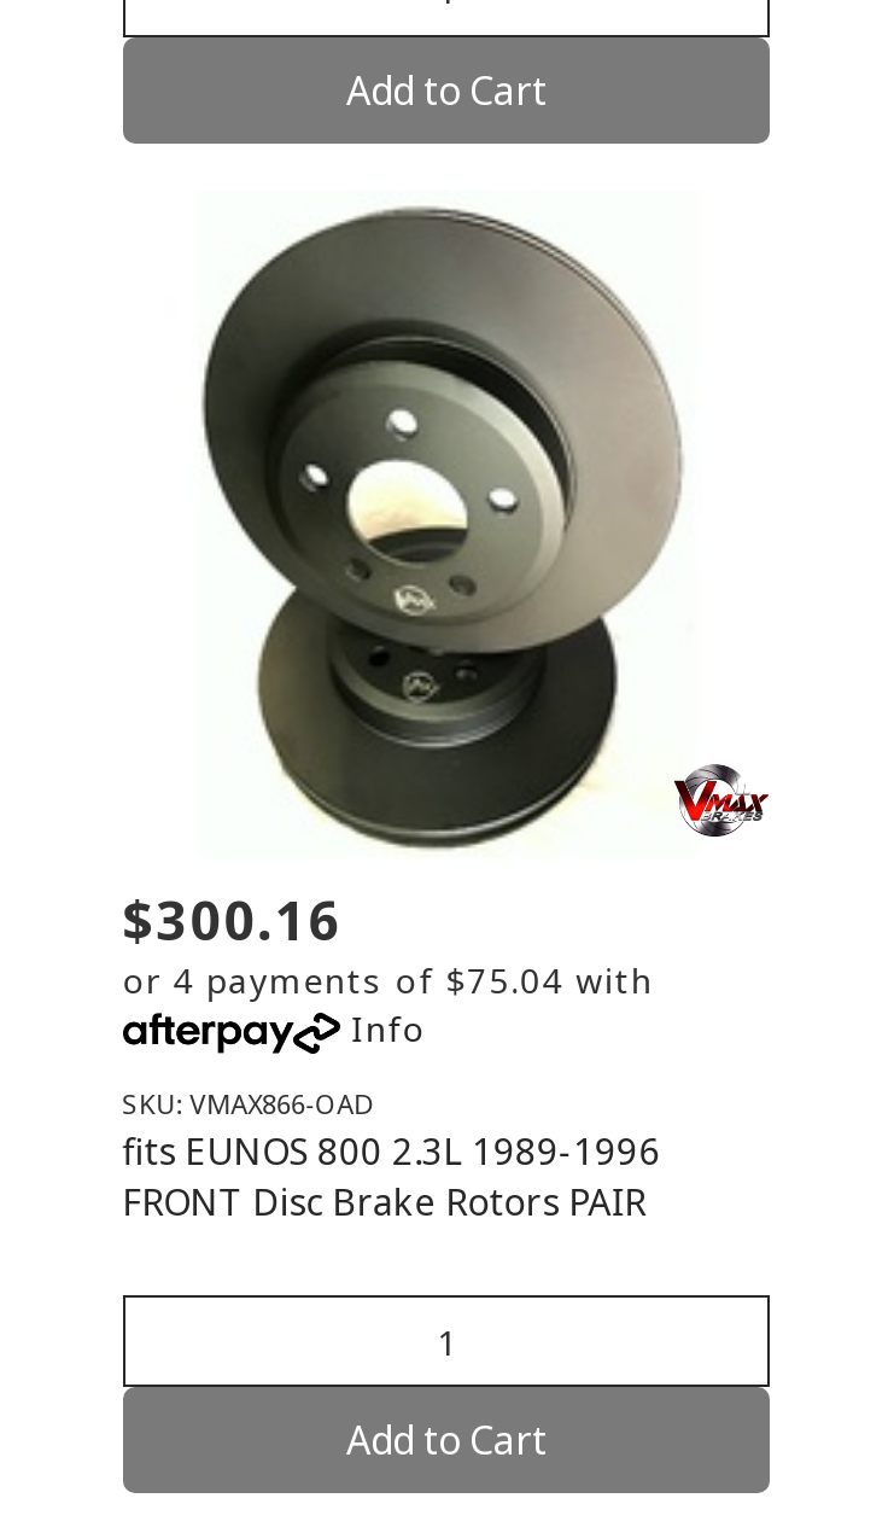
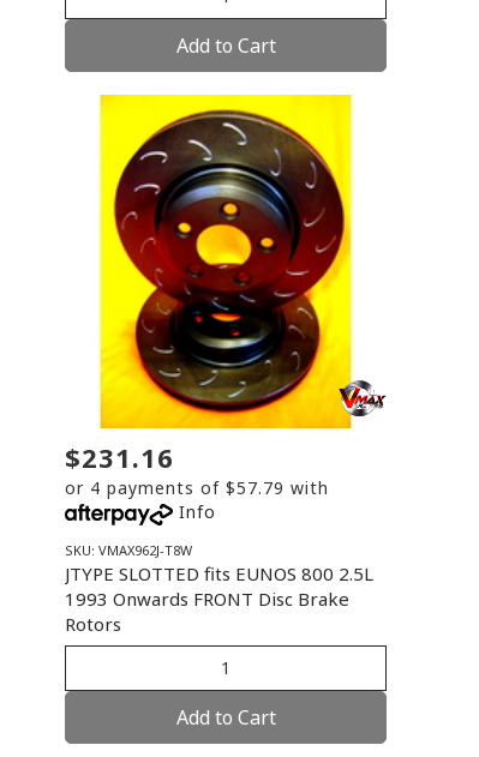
- [image]
- $300.16
+ [image]
+ $231.16

- or 4 payments of $75.04 with
+ or 4 payments of $57.79 with

- SKU: VMAX866-OAD
- fits EUNOS 800 2.3L 1989-1996
- FRONT Disc Brake Rotors PAIR
+ SKU: VMAX962J-T8W
+ JTYPE SLOTTED fits EUNOS 800 2.5L
+ 1993 Onwards FRONT Disc Brake
+ Rotors
